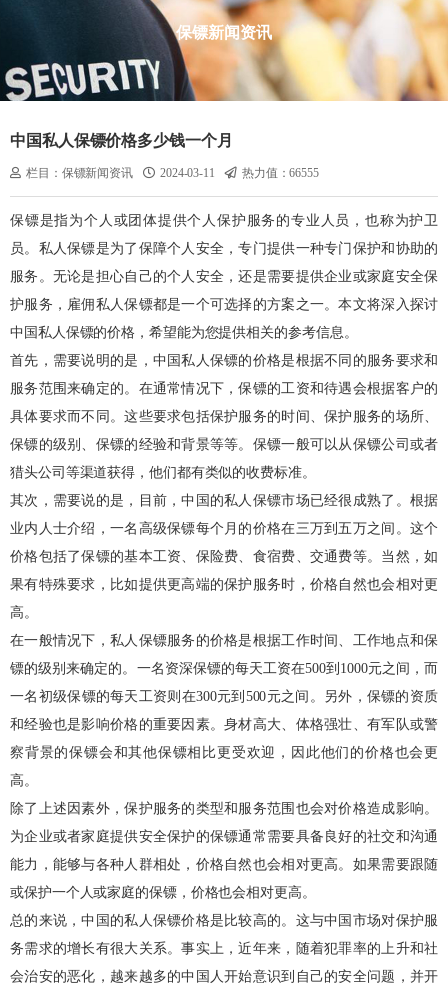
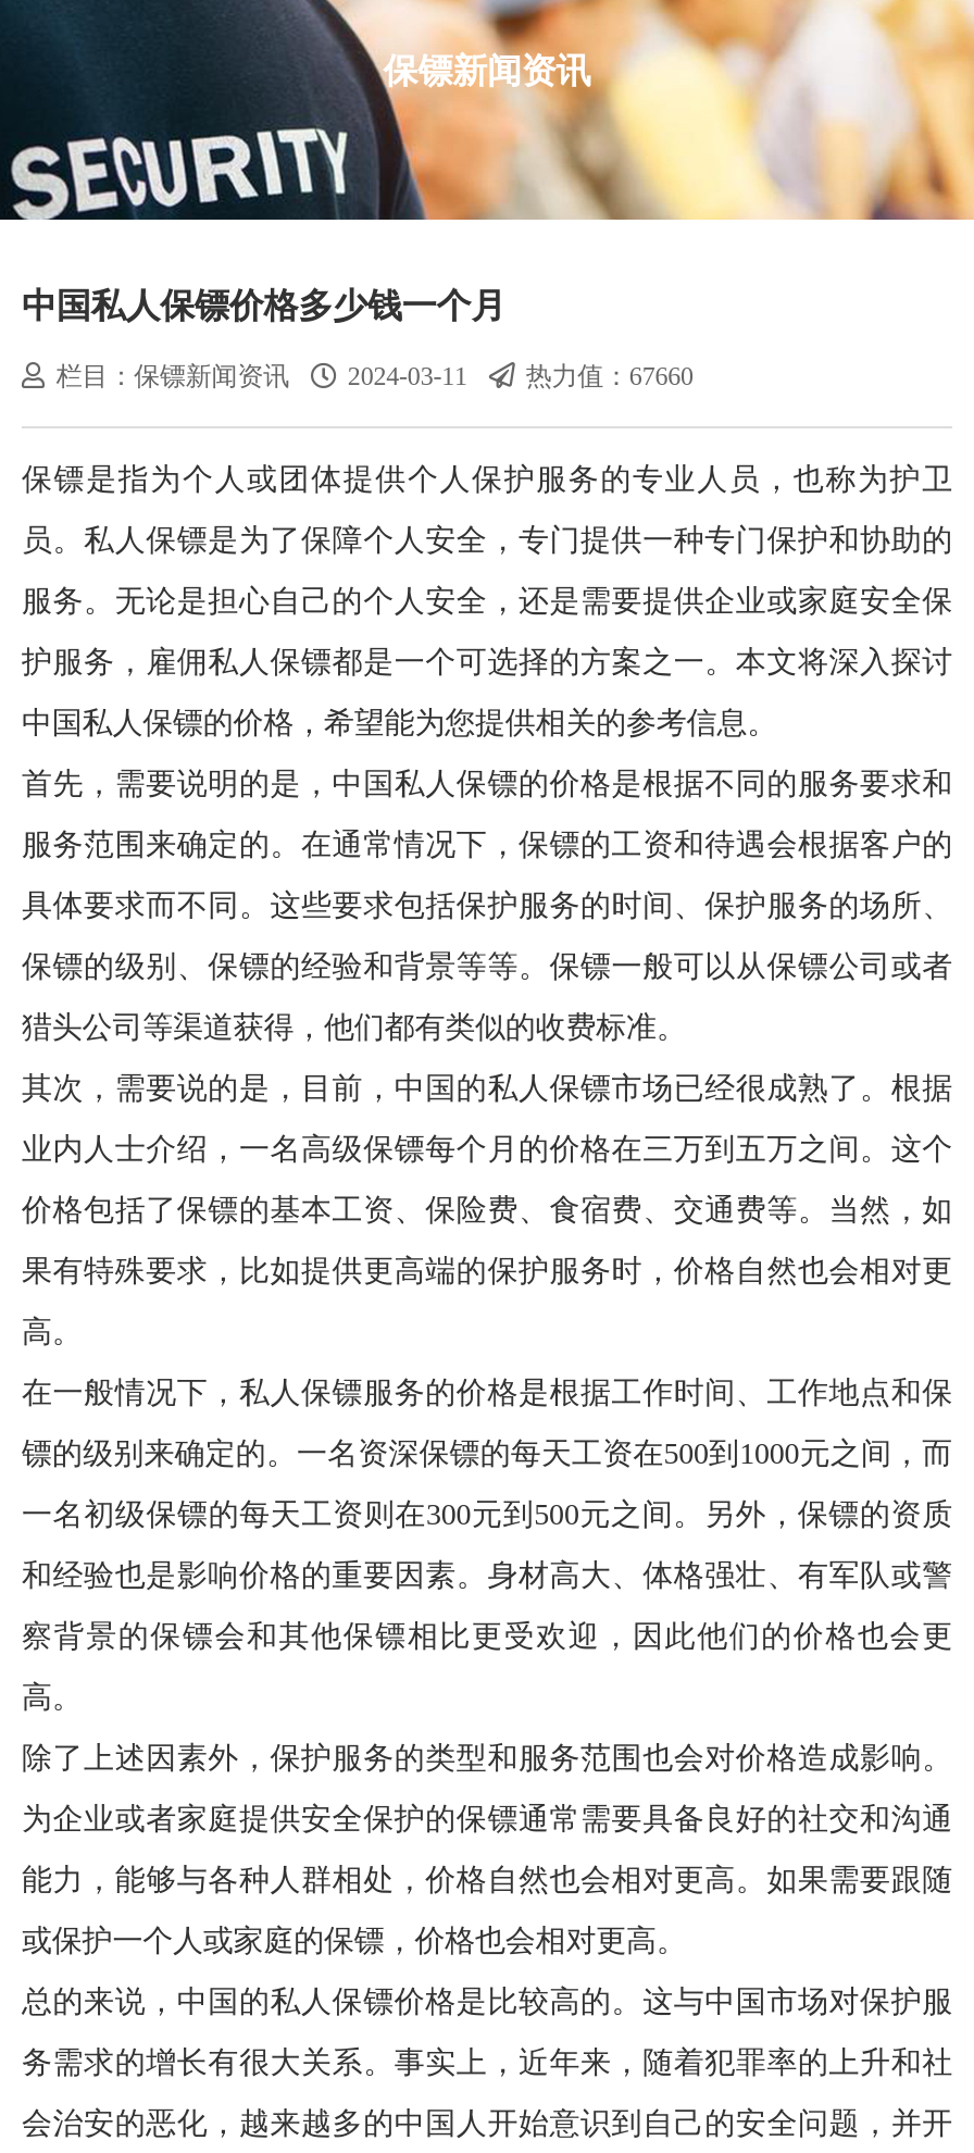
- 栏目：保镖新闻资讯 2024-03-11 热力值：66555
+ 栏目：保镖新闻资讯 2024-03-11 热力值：67660
